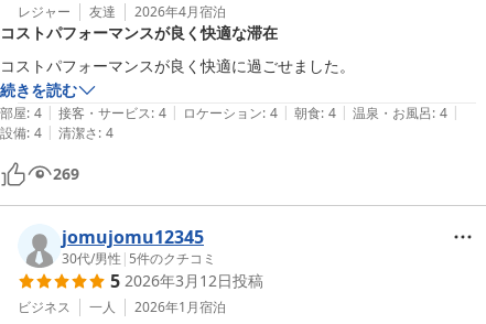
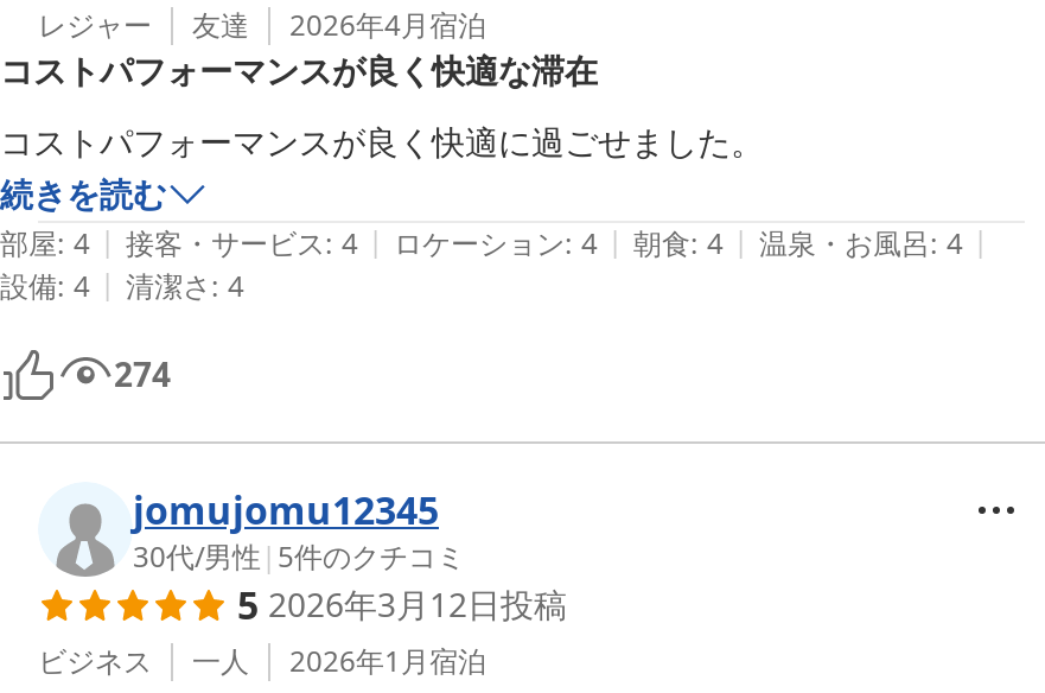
- 269
+ 274
